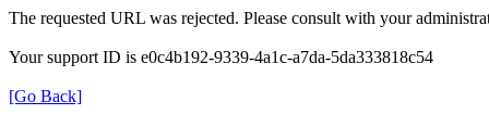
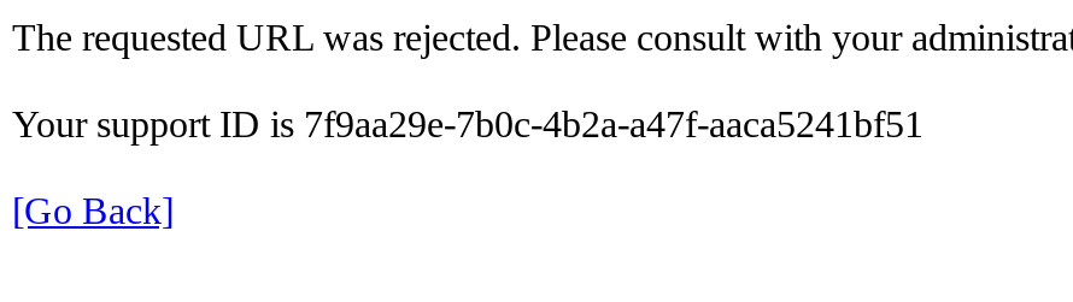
- Your support ID is e0c4b192-9339-4a1c-a7da-5da333818c54
+ Your support ID is 7f9aa29e-7b0c-4b2a-a47f-aaca5241bf51
